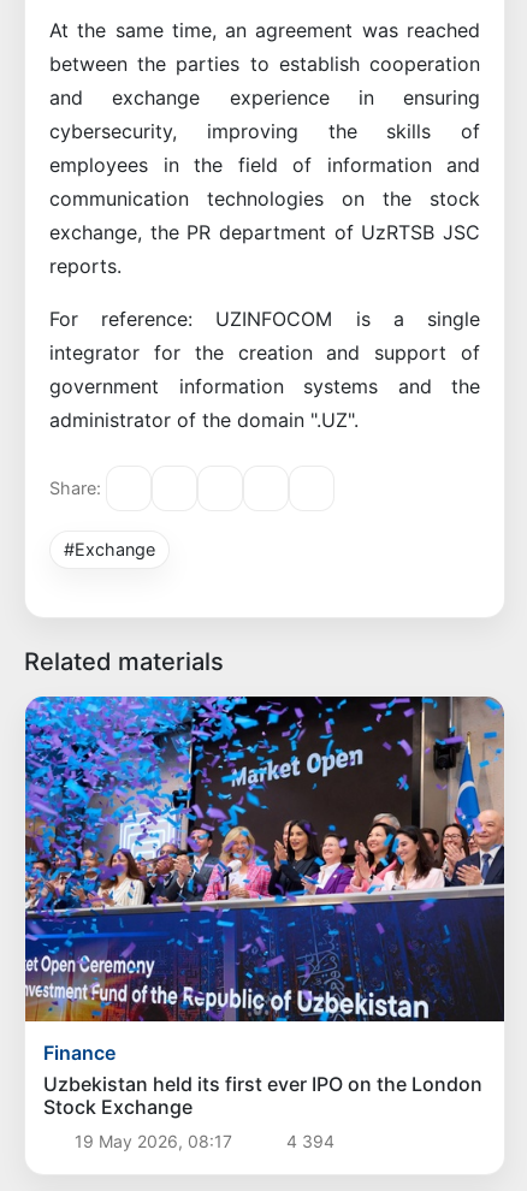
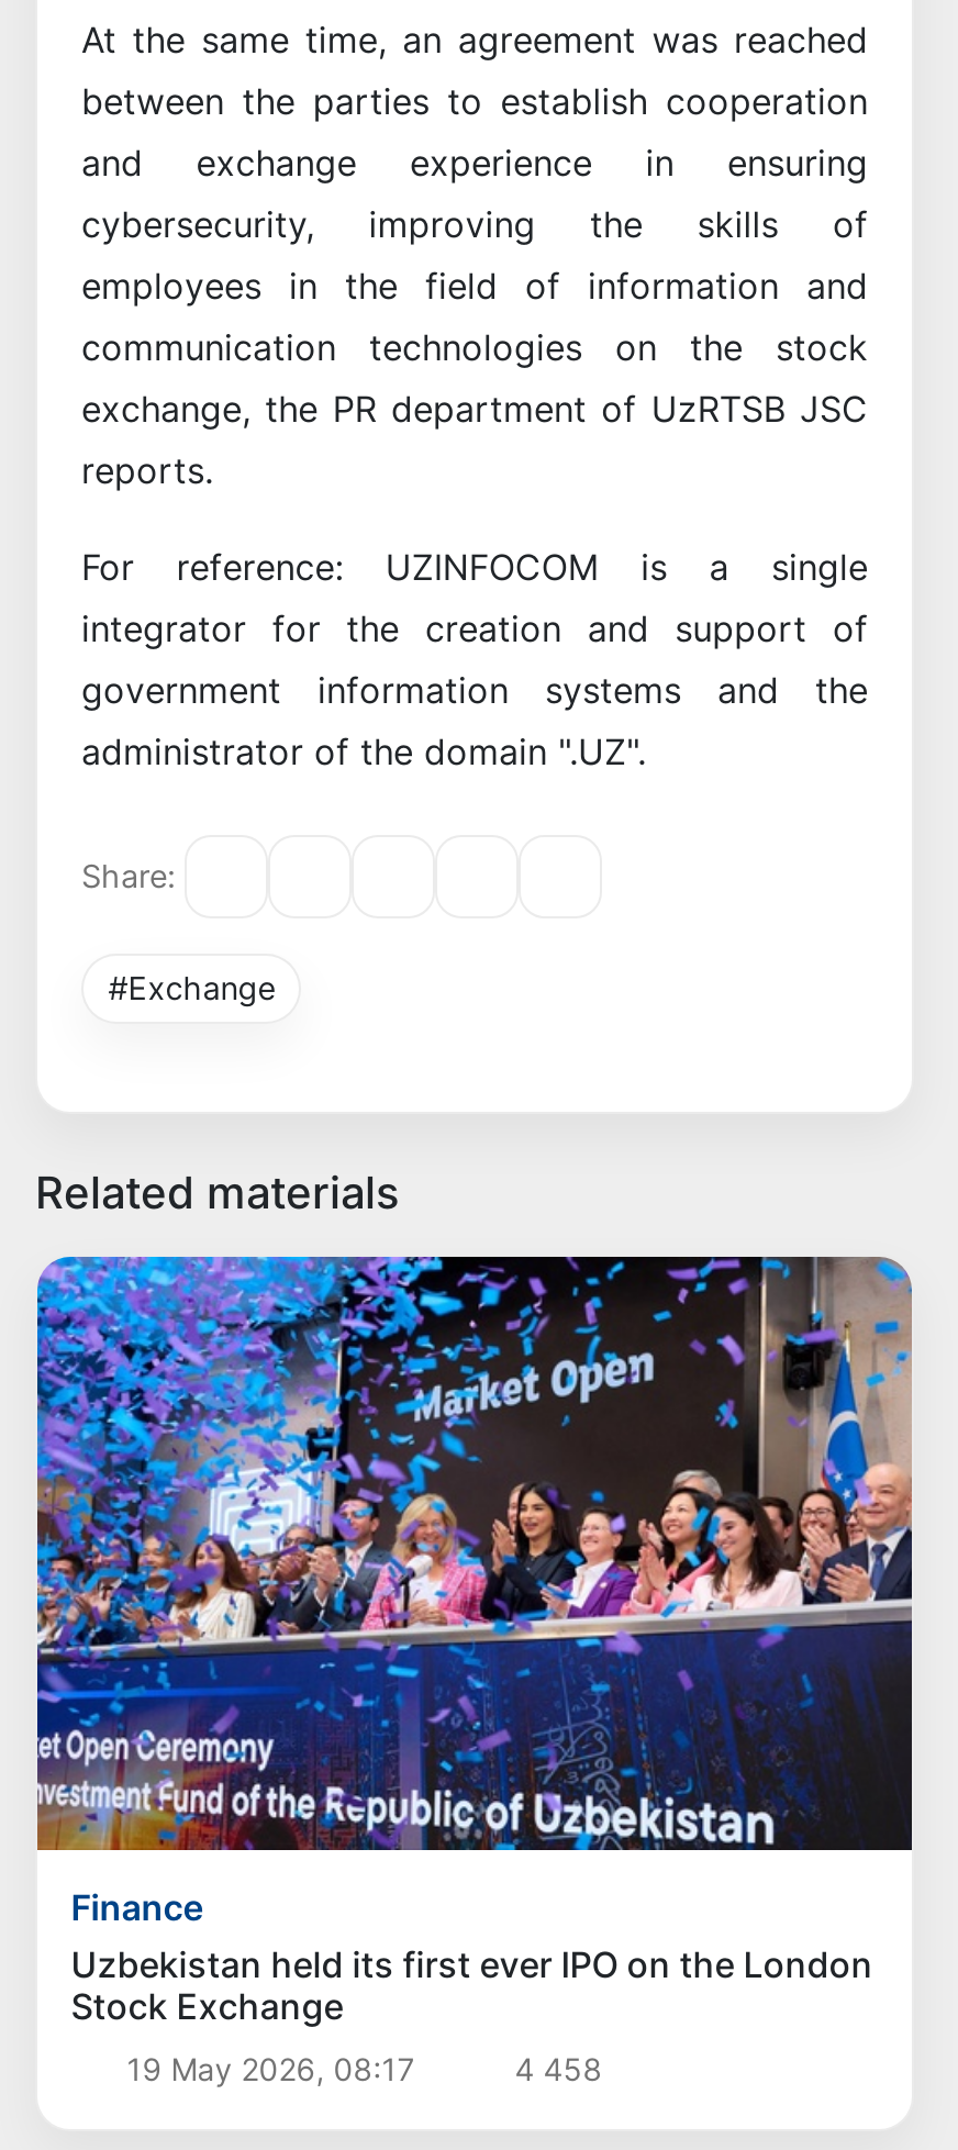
- 4 394
+ 4 458
